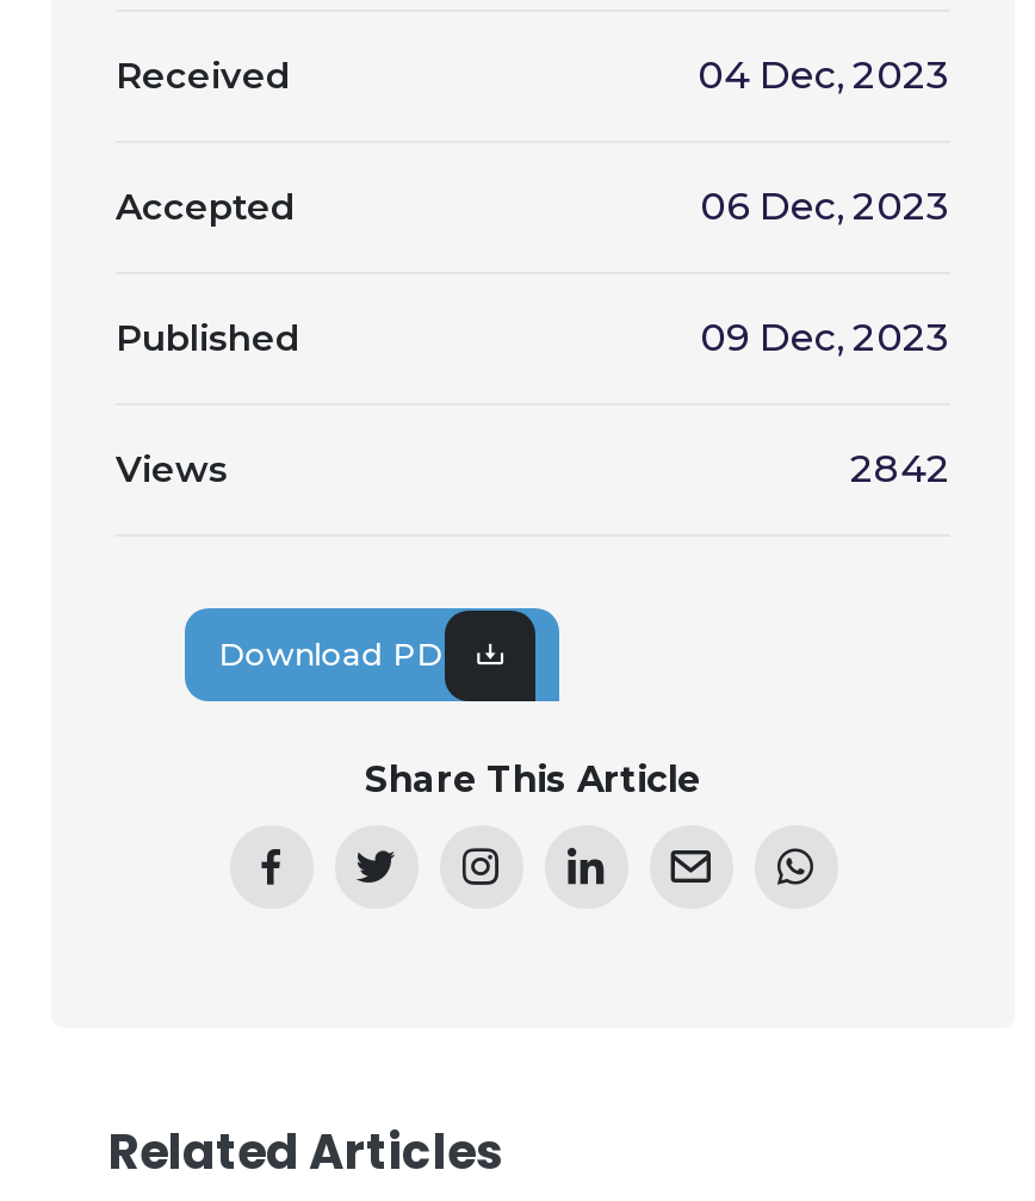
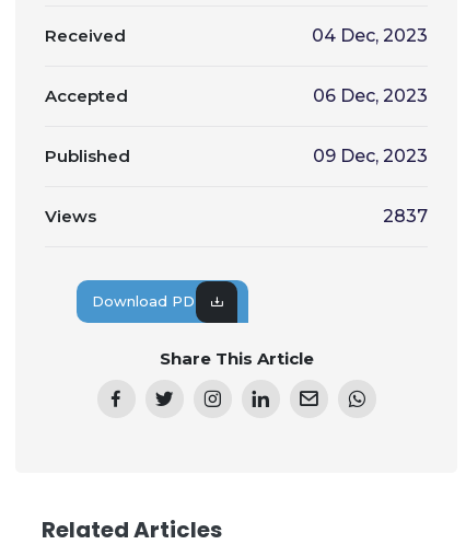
- 2842
+ 2837
